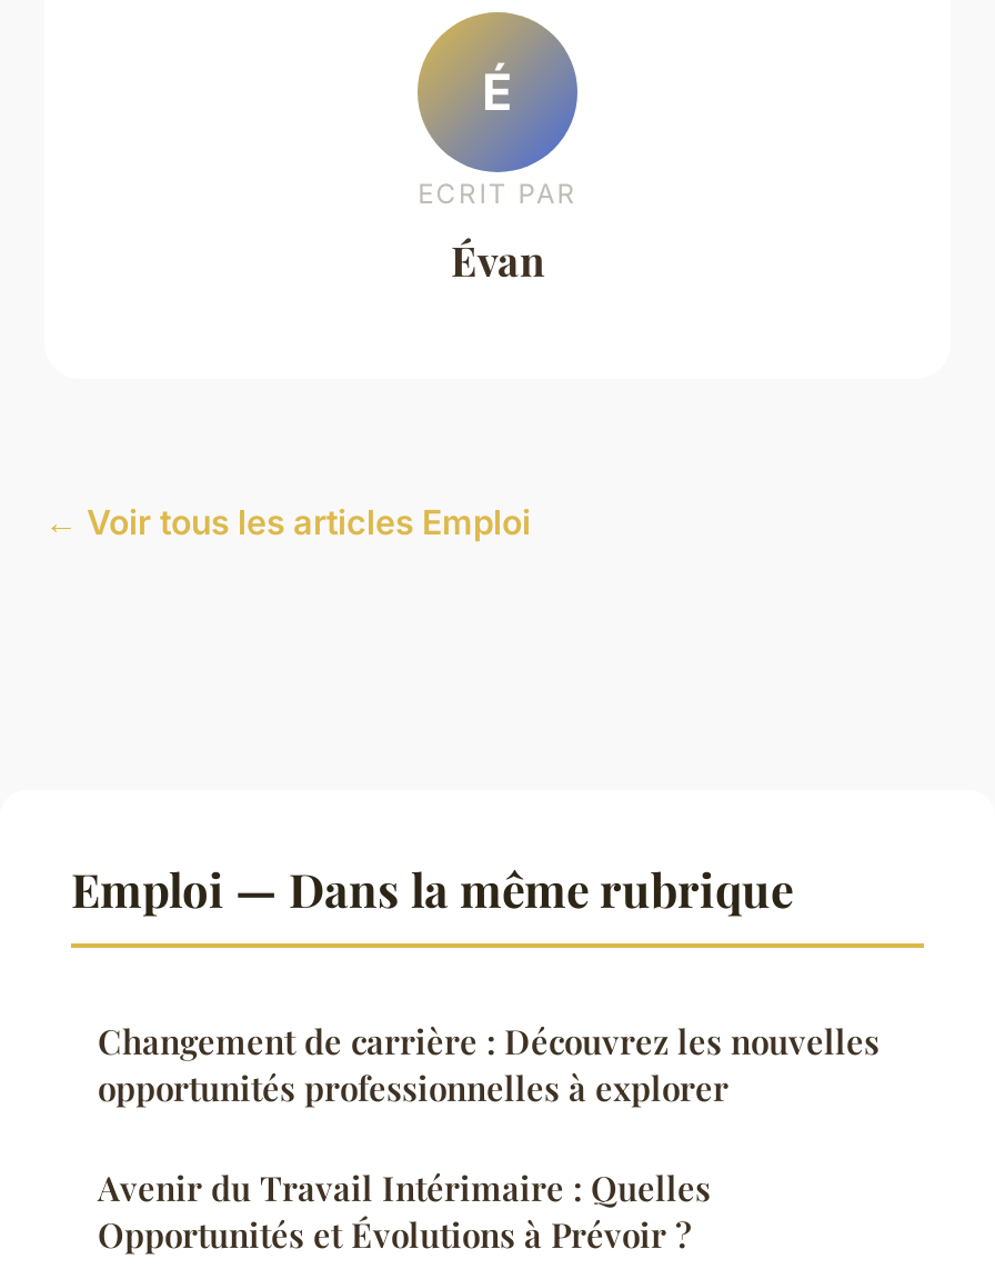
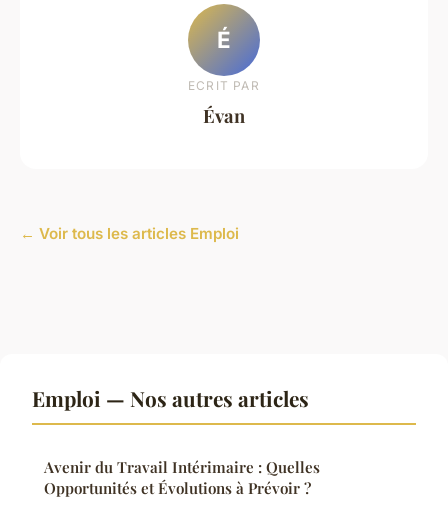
- Emploi — Dans la même rubrique
- Changement de carrière : Découvrez les nouvelles
- opportunités professionnelles à explorer
+ Emploi — Nos autres articles
